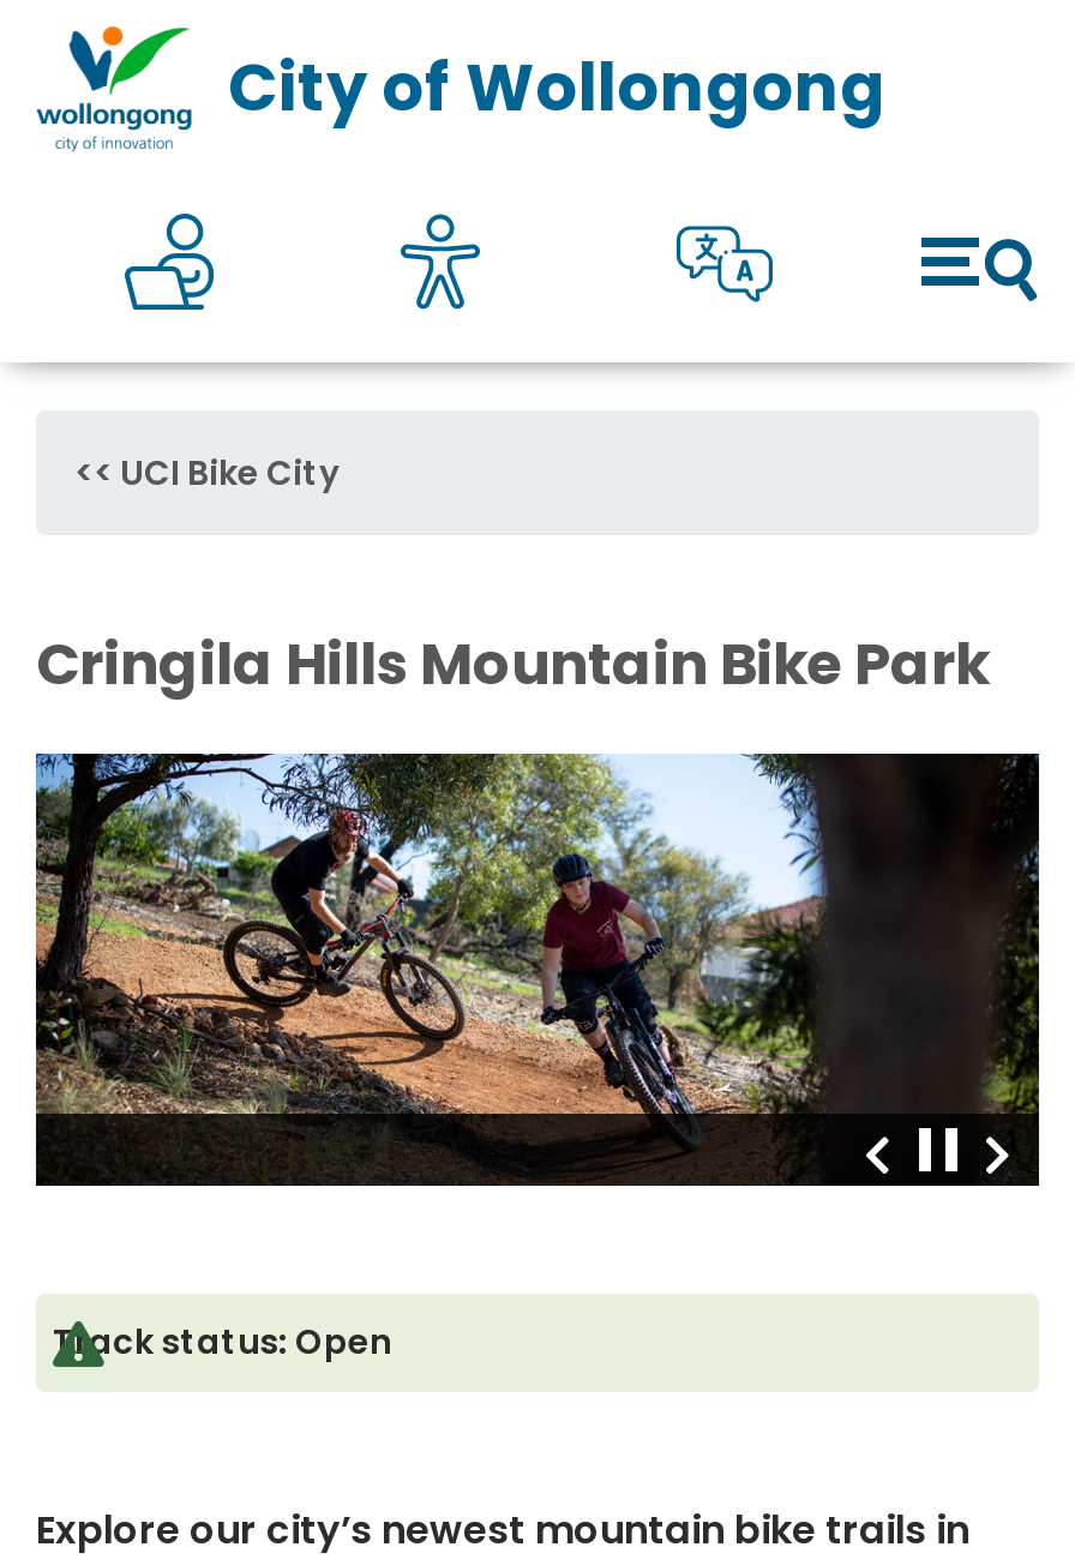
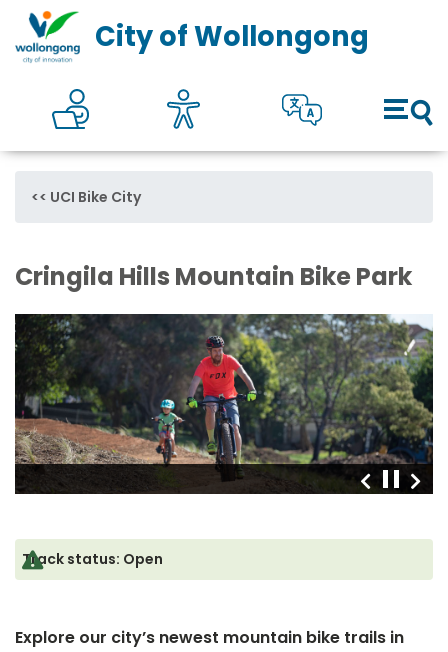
- [image]
+ [image]
